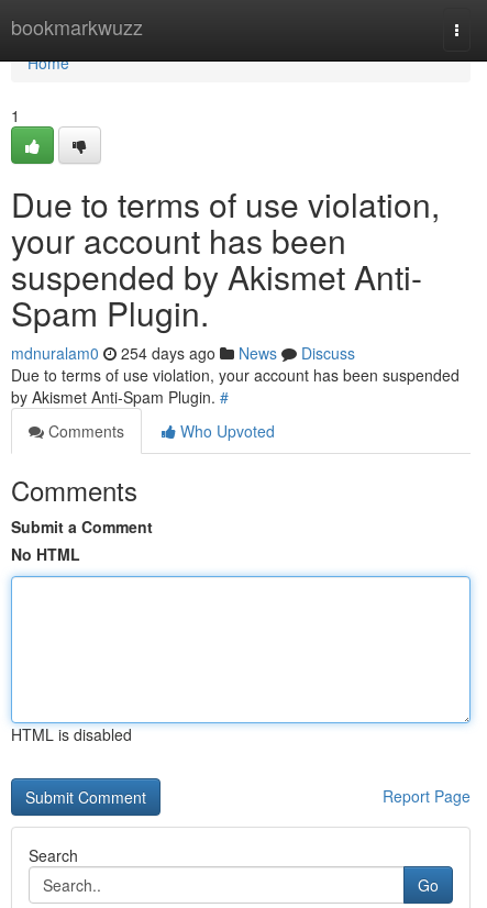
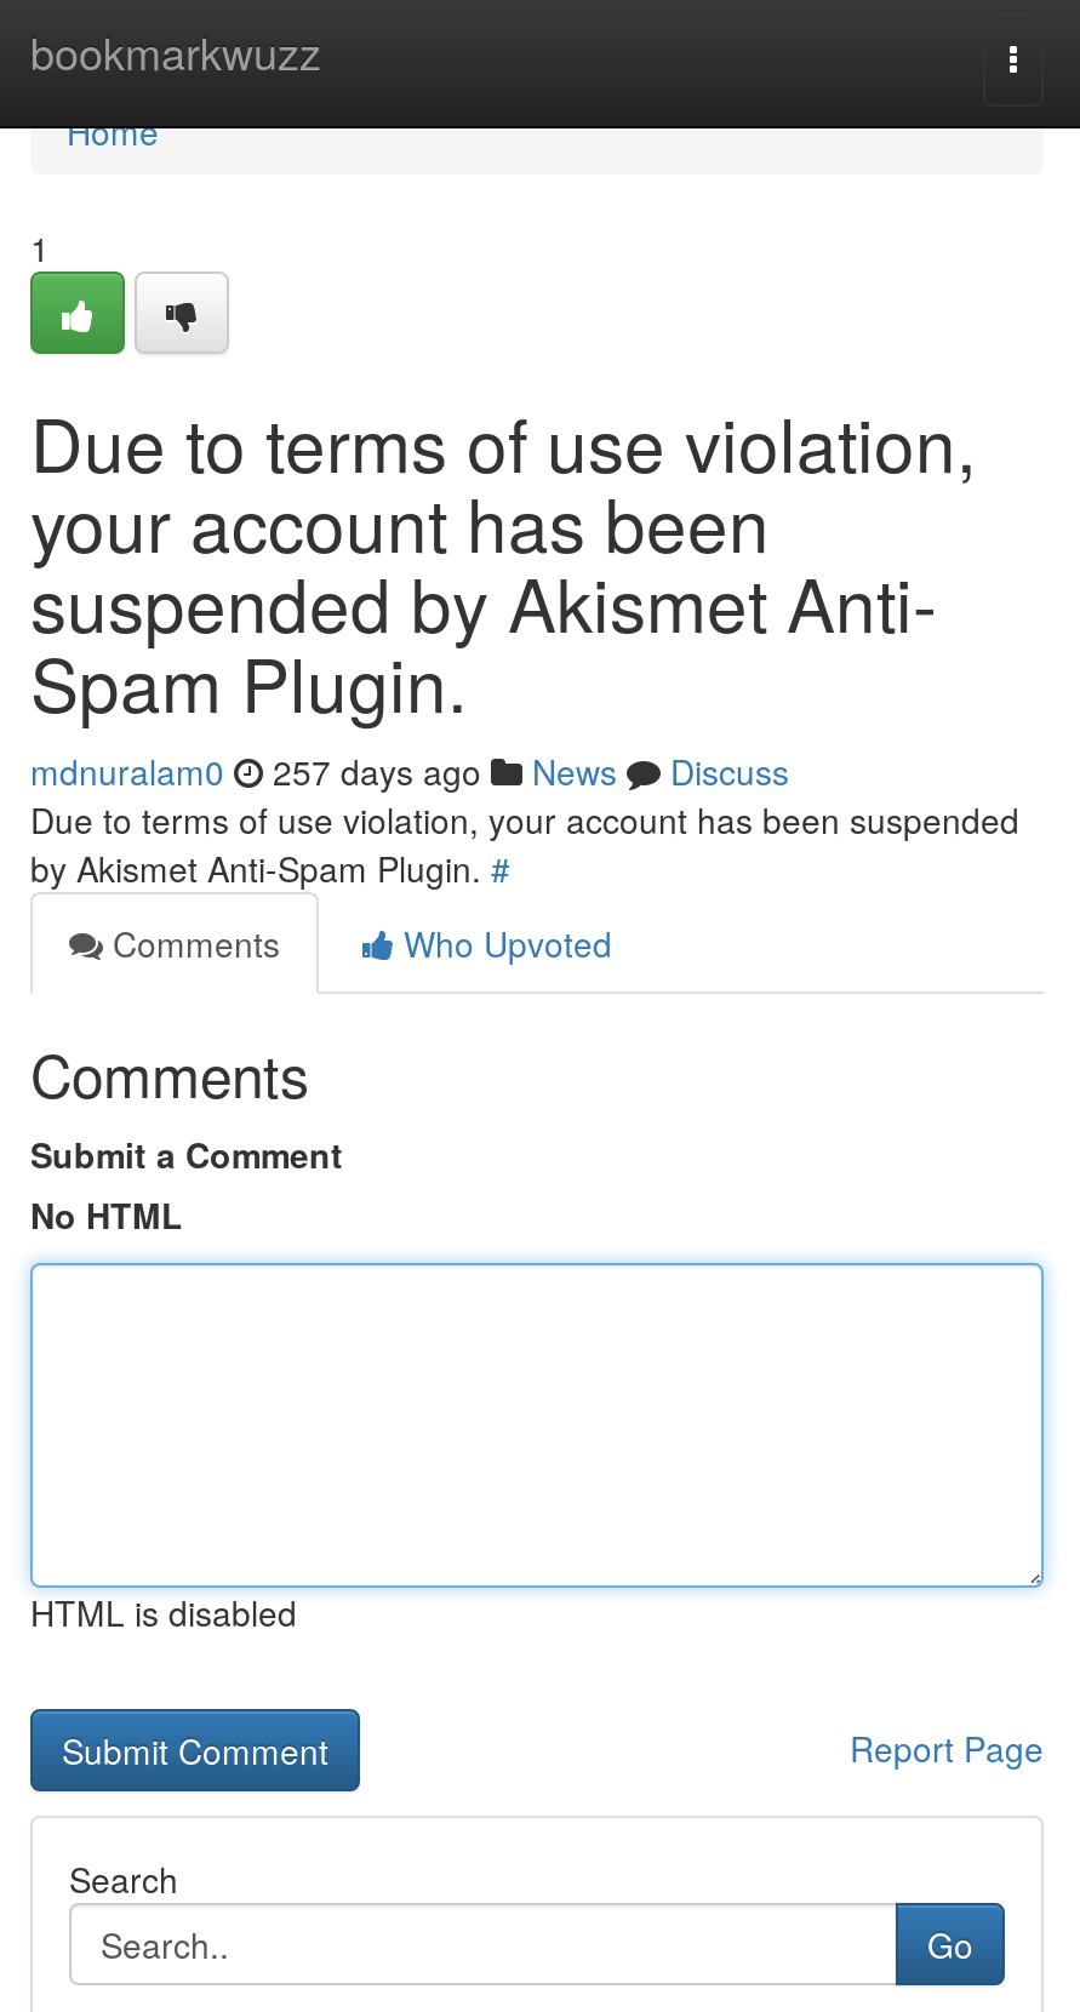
- mdnuralam0 254 days ago News Discuss
+ mdnuralam0 257 days ago News Discuss
